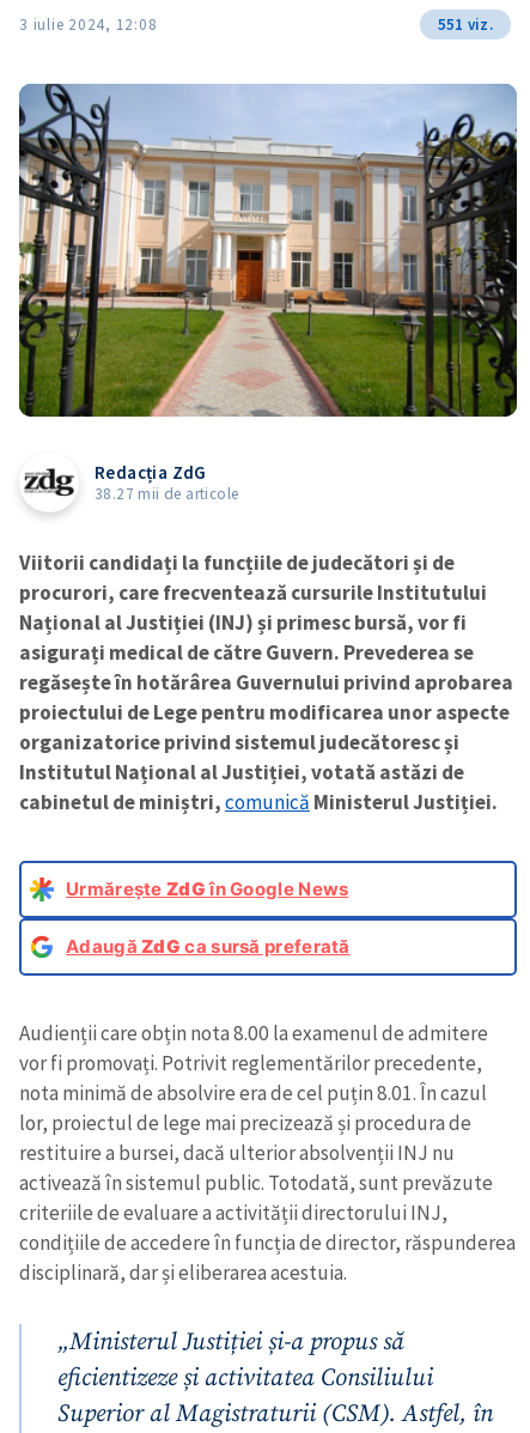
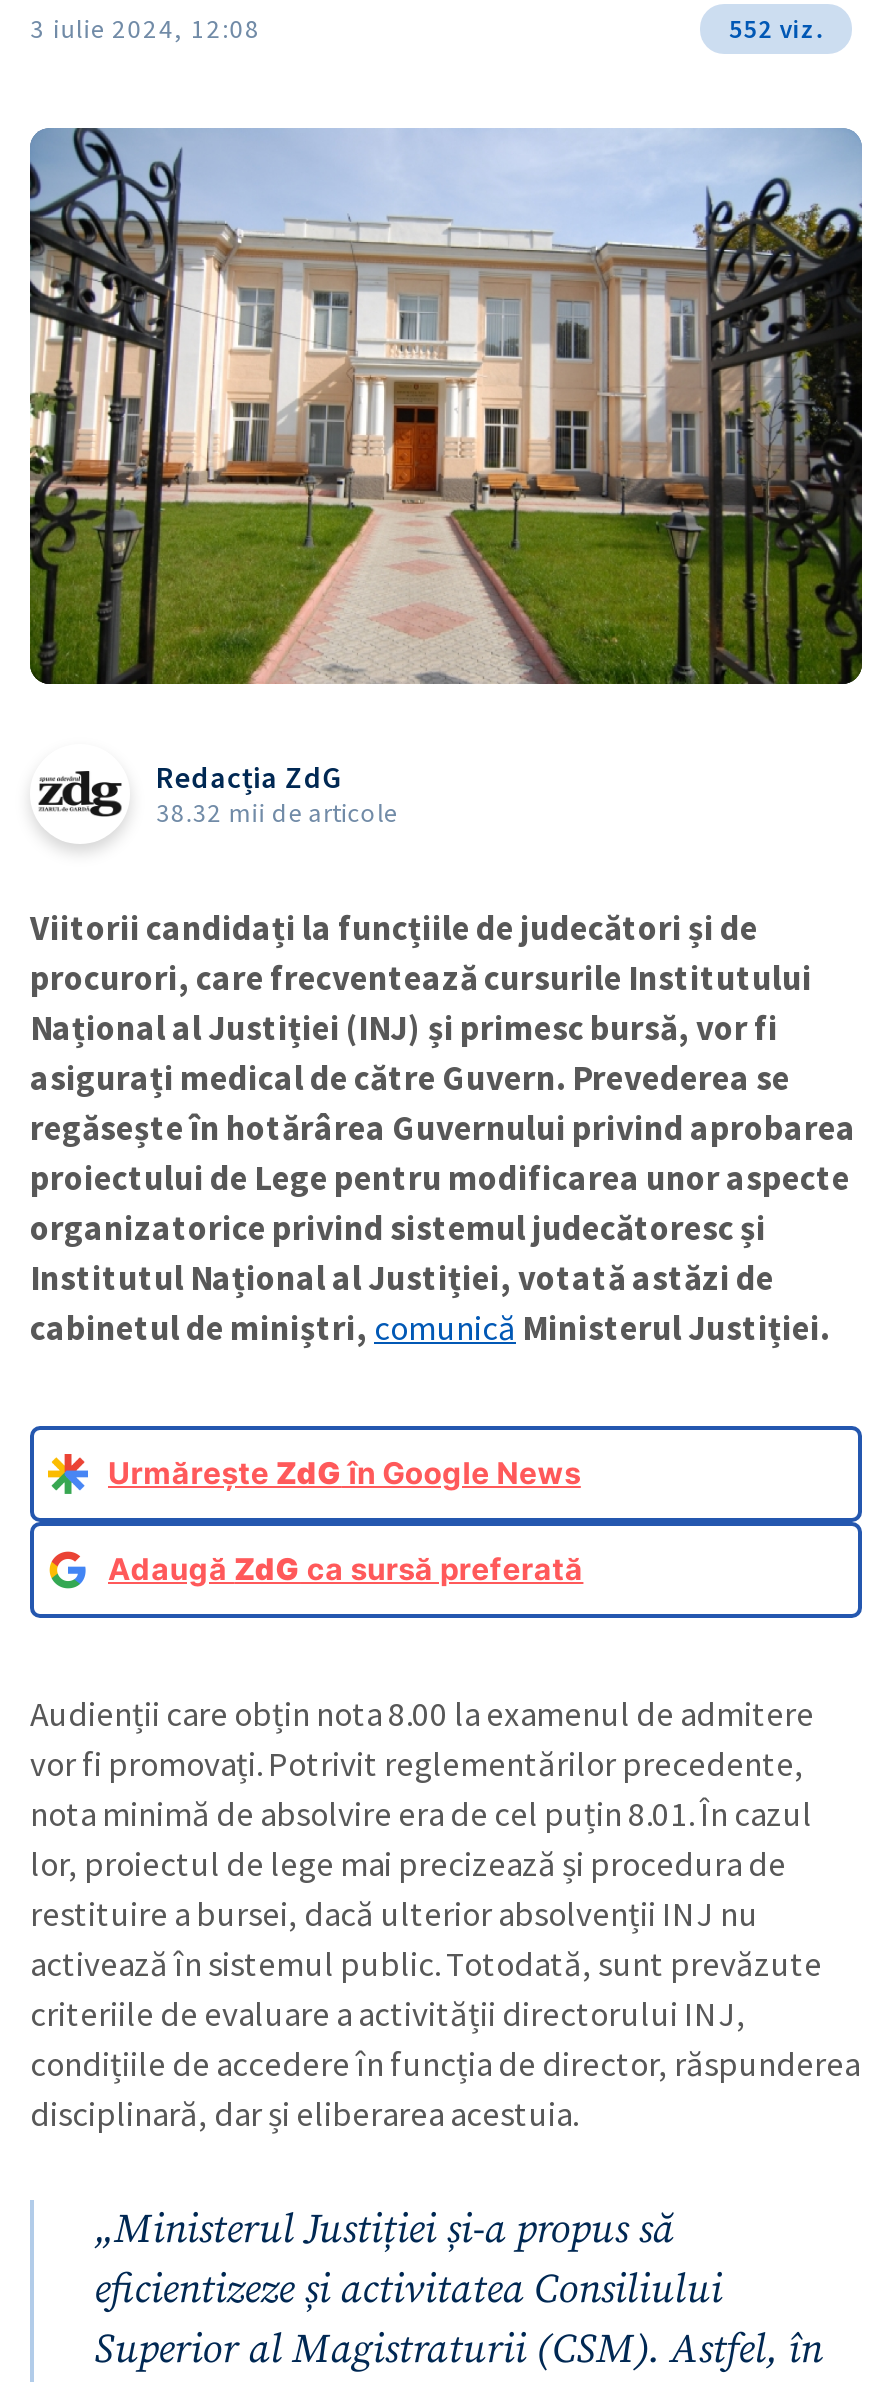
- 551 viz.
+ 552 viz.

- 38.27 mii de articole
+ 38.32 mii de articole
